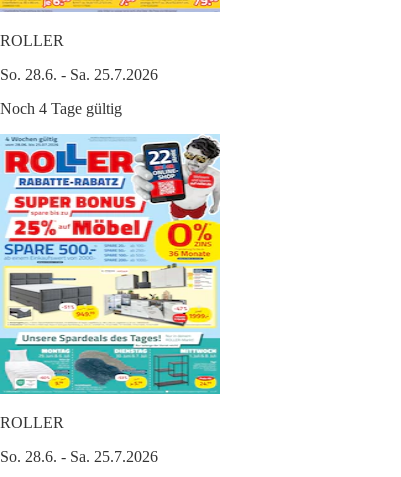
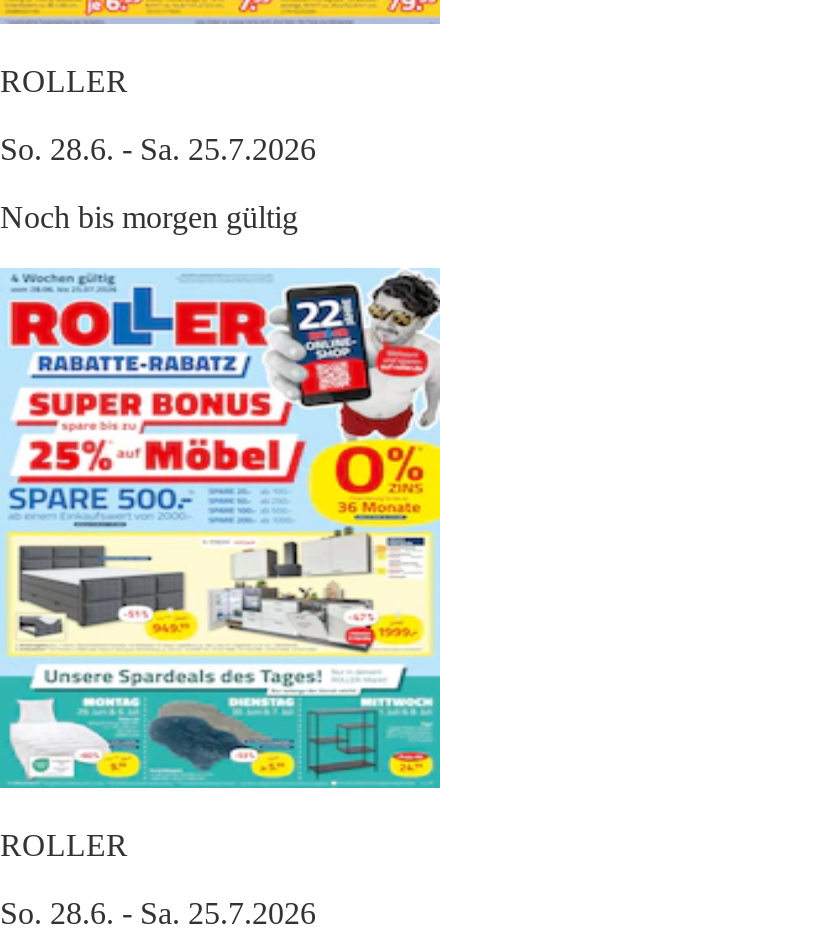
- Noch 4 Tage gültig
+ Noch bis morgen gültig
